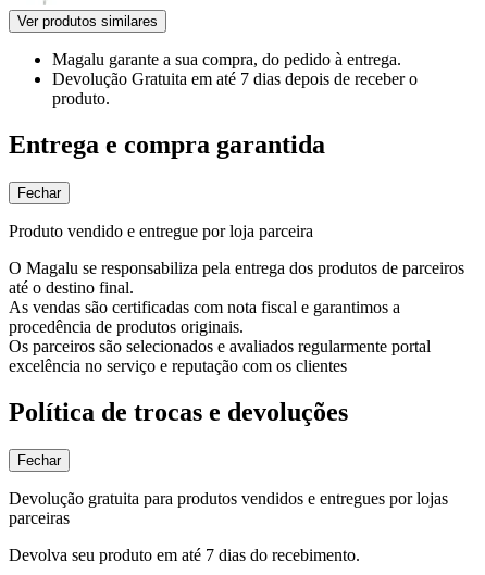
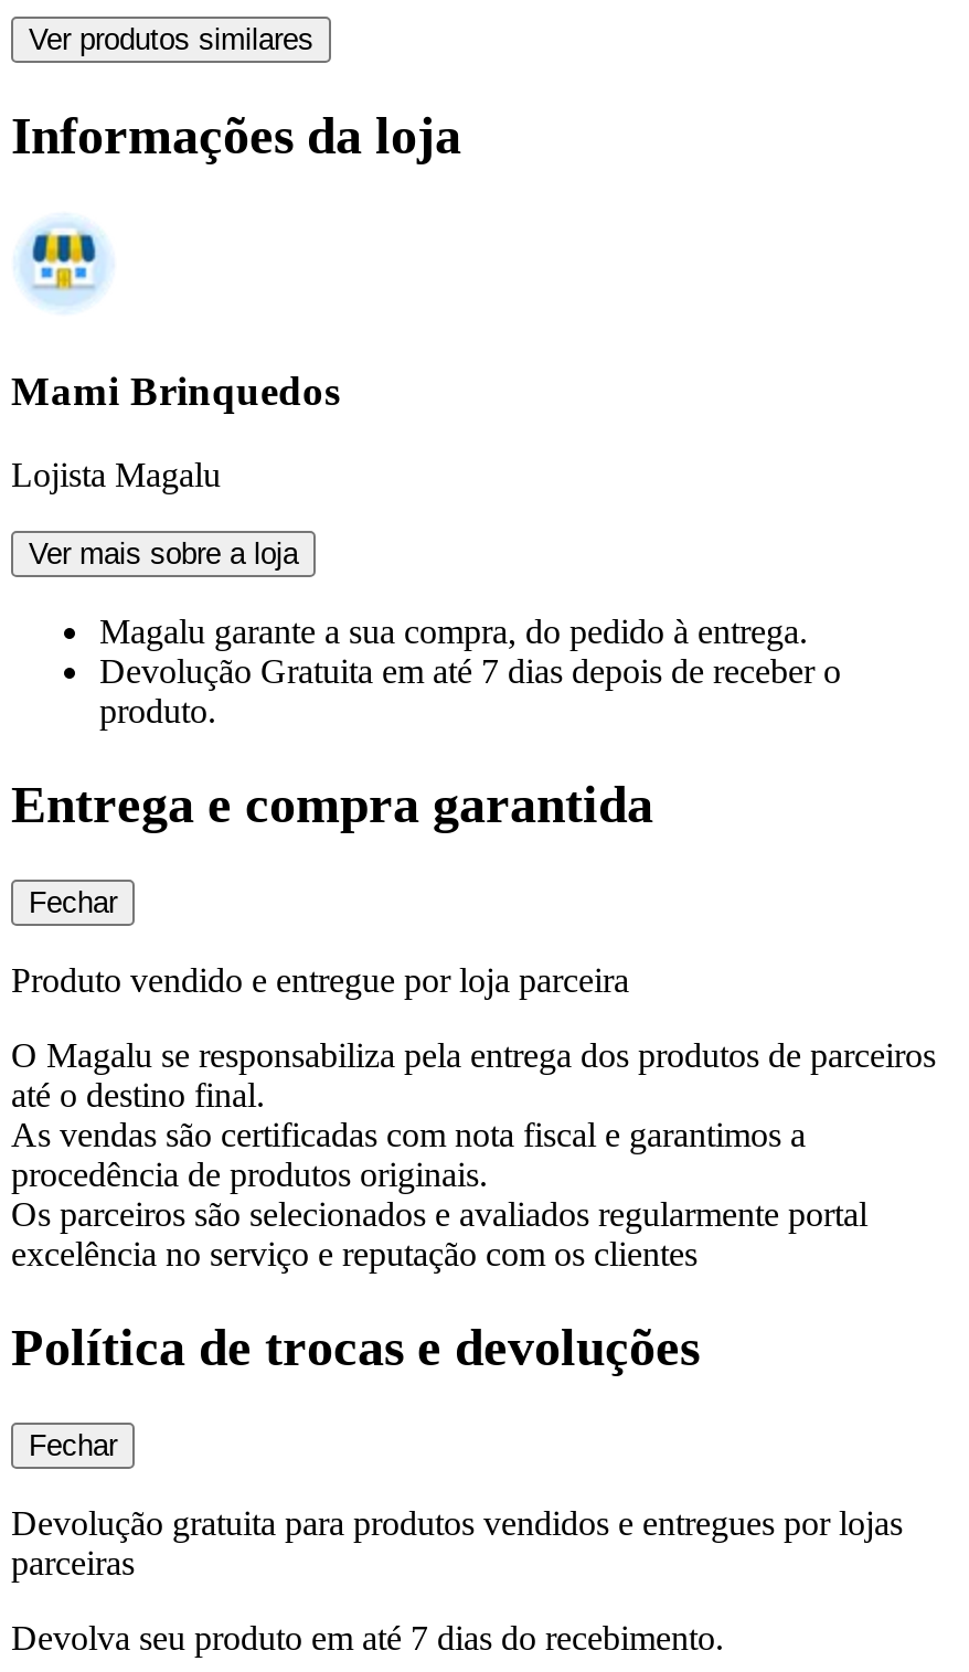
+ Informações da loja

+ [image]
+ Mami Brinquedos
+ Lojista Magalu
+ Ver mais sobre a loja
